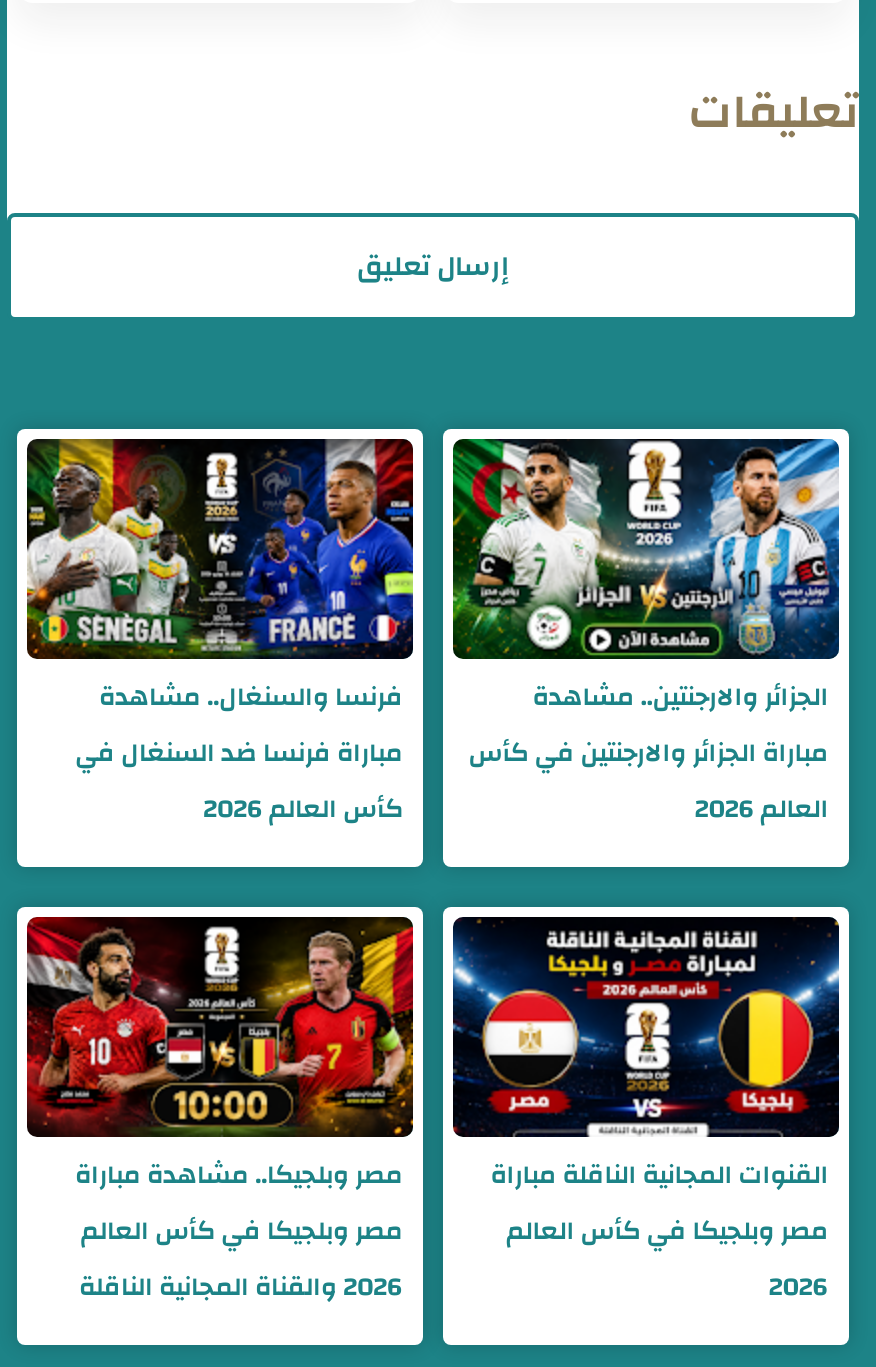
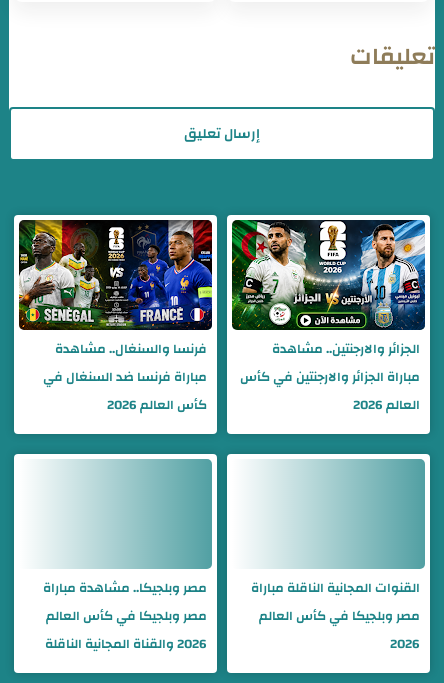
- [image]
+ [image]

- [image]
+ [image]
